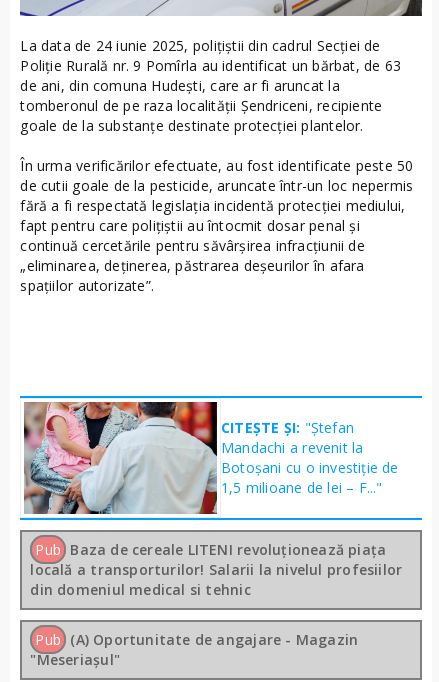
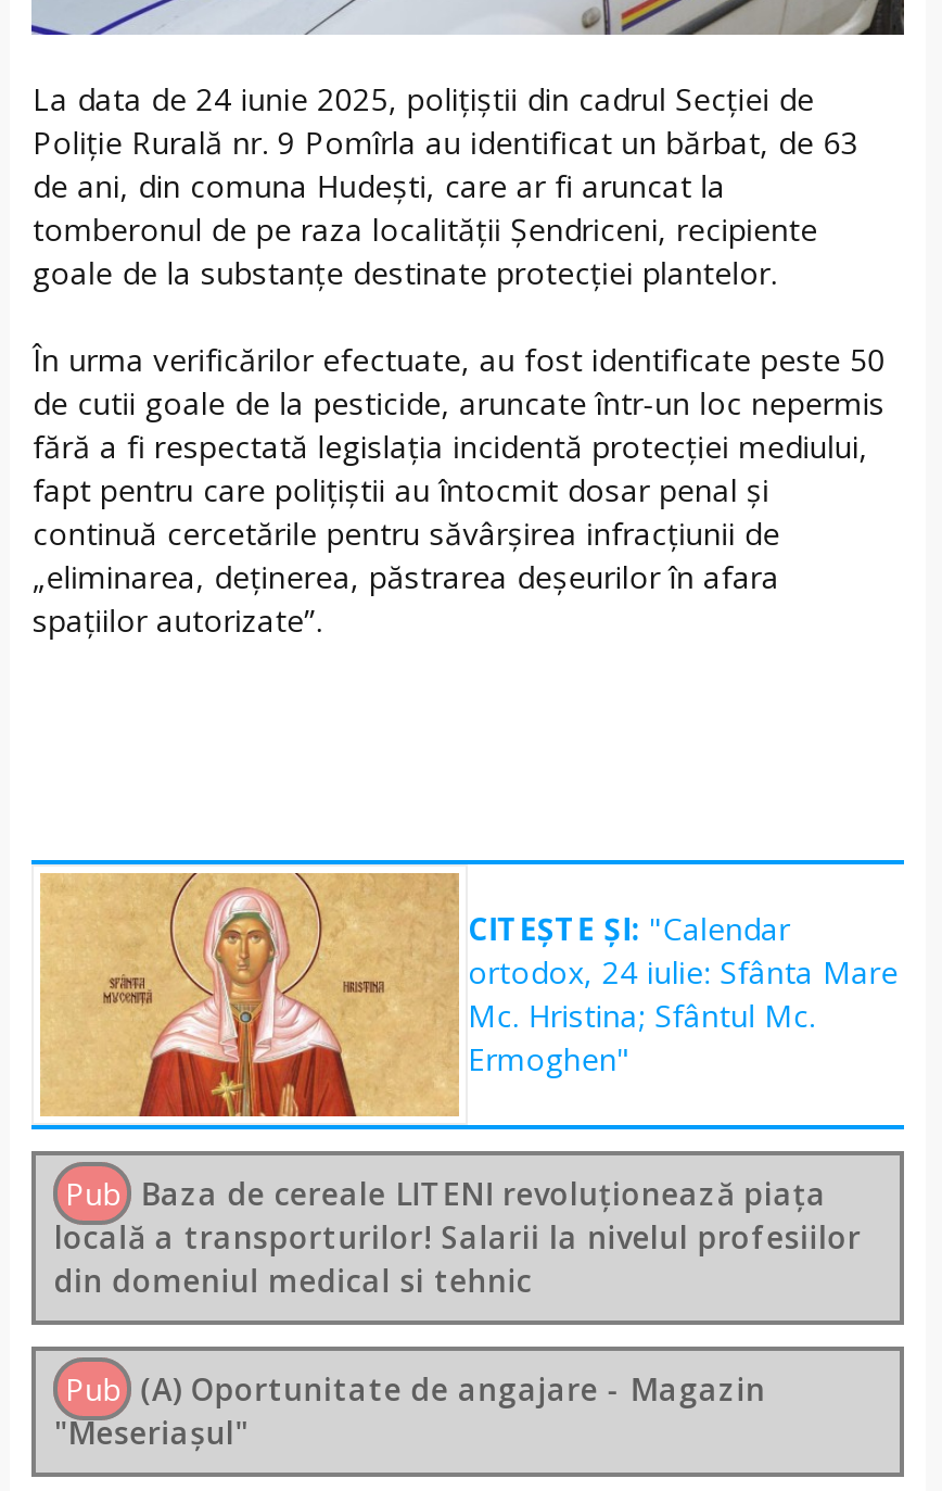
- [image]
- CITEȘTE ȘI: "Ștefan
- Mandachi a revenit la
- Botoșani cu o investiție de
- 1,5 milioane de lei – F..."
+ [image]
+ CITEȘTE ȘI: "Calendar
+ ortodox, 24 iulie: Sfânta Mare
+ Mc. Hristina; Sfântul Mc.
+ Ermoghen"
